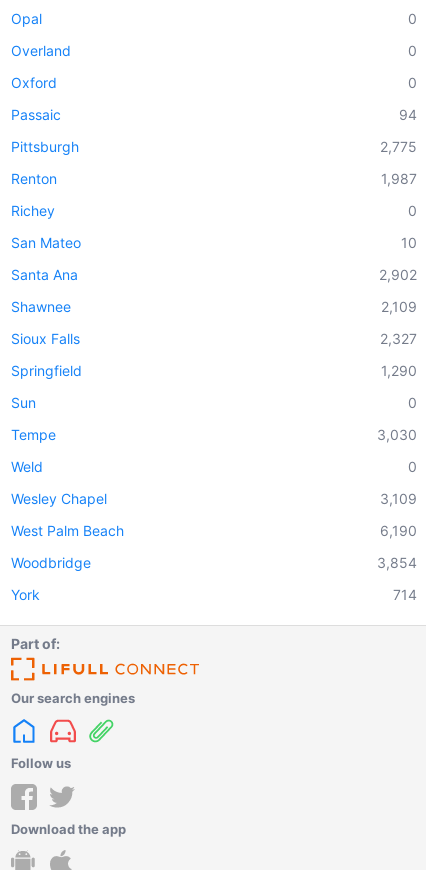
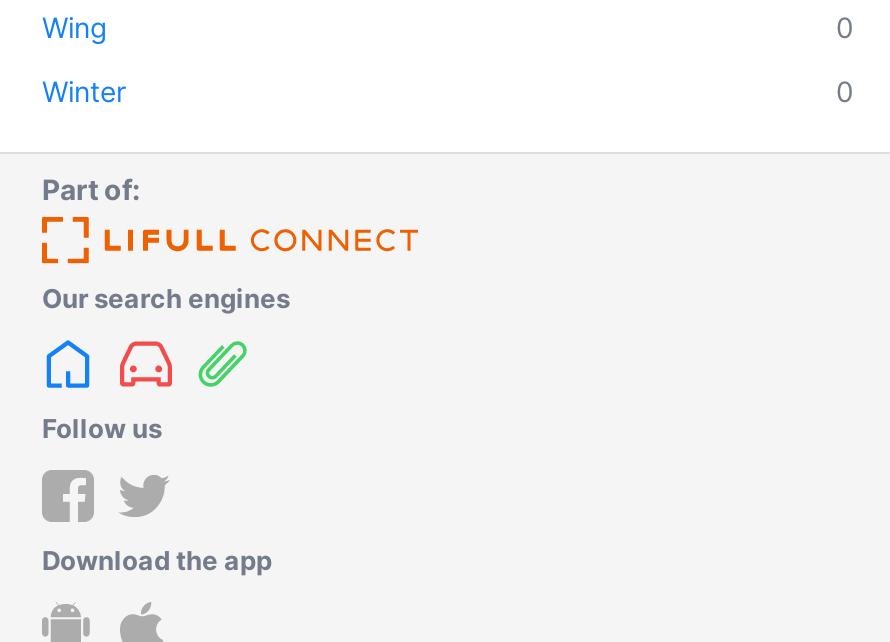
- Opal
+ Wing

- Overland
+ Winter

- Oxford
- 0
- Passaic
- 94
- Pittsburgh
- 2,775
- Renton
- 1,987
- Richey
- 0
- San Mateo
- 10
- Santa Ana
- 2,902
- Shawnee
- 2,109
- Sioux Falls
- 2,327
- Springfield
- 1,290
- Sun
- 0
- Tempe
- 3,030
- Weld
- 0
- Wesley Chapel
- 3,109
- West Palm Beach
- 6,190
- Woodbridge
- 3,854
- York
- 714
